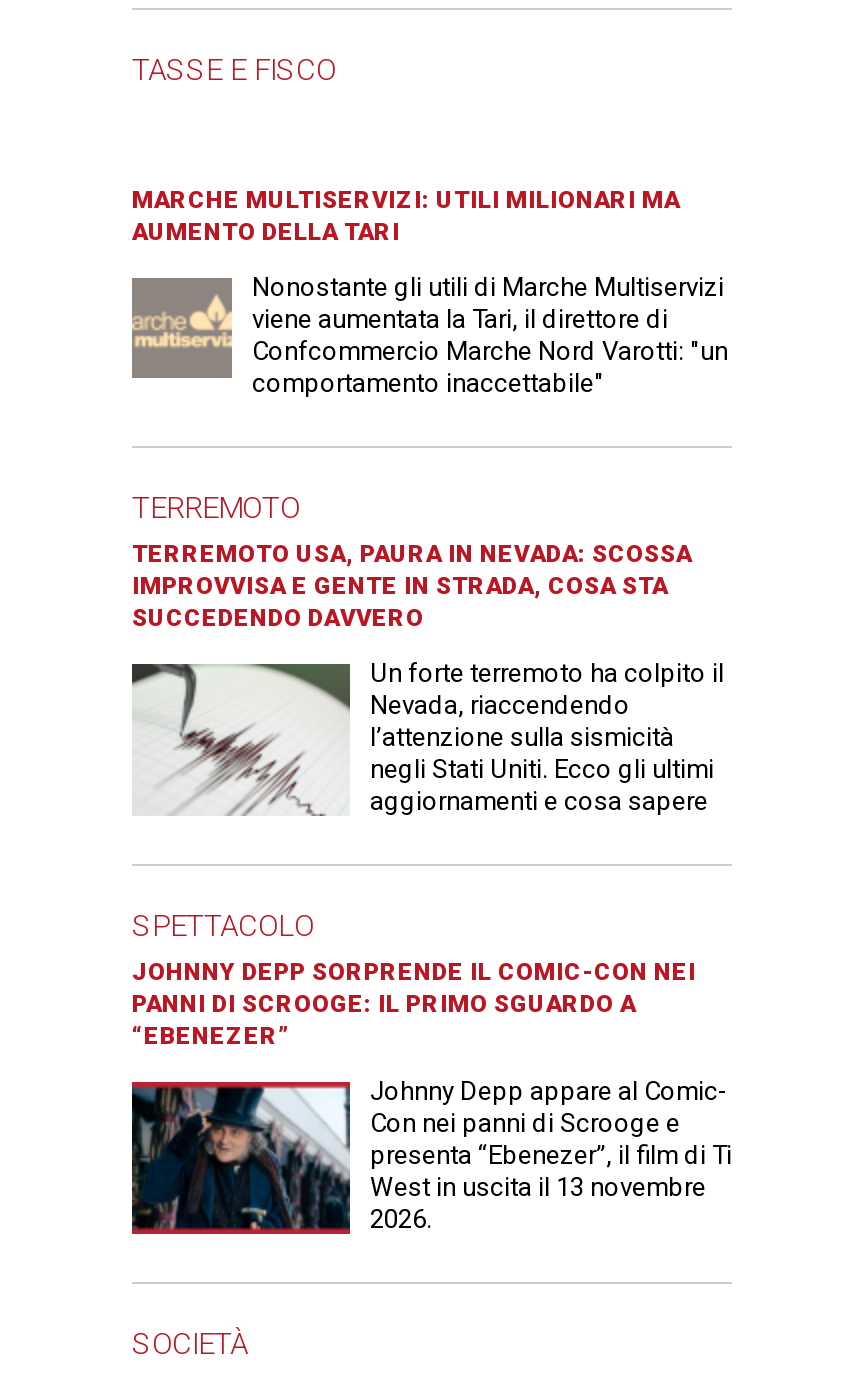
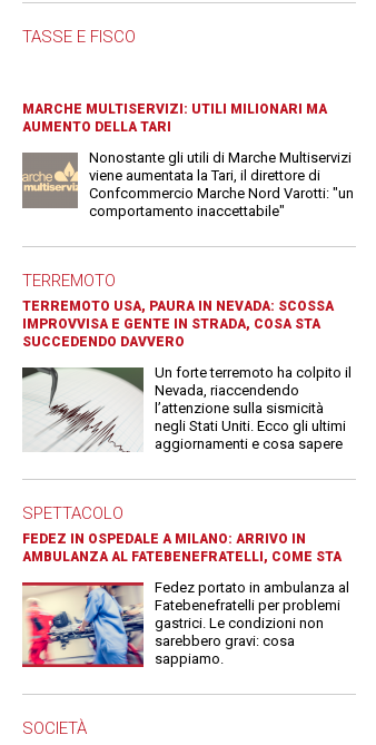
- JOHNNY DEPP SORPRENDE IL COMIC-CON NEI
- PANNI DI SCROOGE: IL PRIMO SGUARDO A
- “EBENEZER”
+ FEDEZ IN OSPEDALE A MILANO: ARRIVO IN
+ AMBULANZA AL FATEBENEFRATELLI, COME STA

- [image]
- Johnny Depp appare al Comic-
- Con nei panni di Scrooge e
- presenta “Ebenezer”, il film di Ti
- West in uscita il 13 novembre
- 2026.
+ [image]
+ Fedez portato in ambulanza al
+ Fatebenefratelli per problemi
+ gastrici. Le condizioni non
+ sarebbero gravi: cosa
+ sappiamo.
